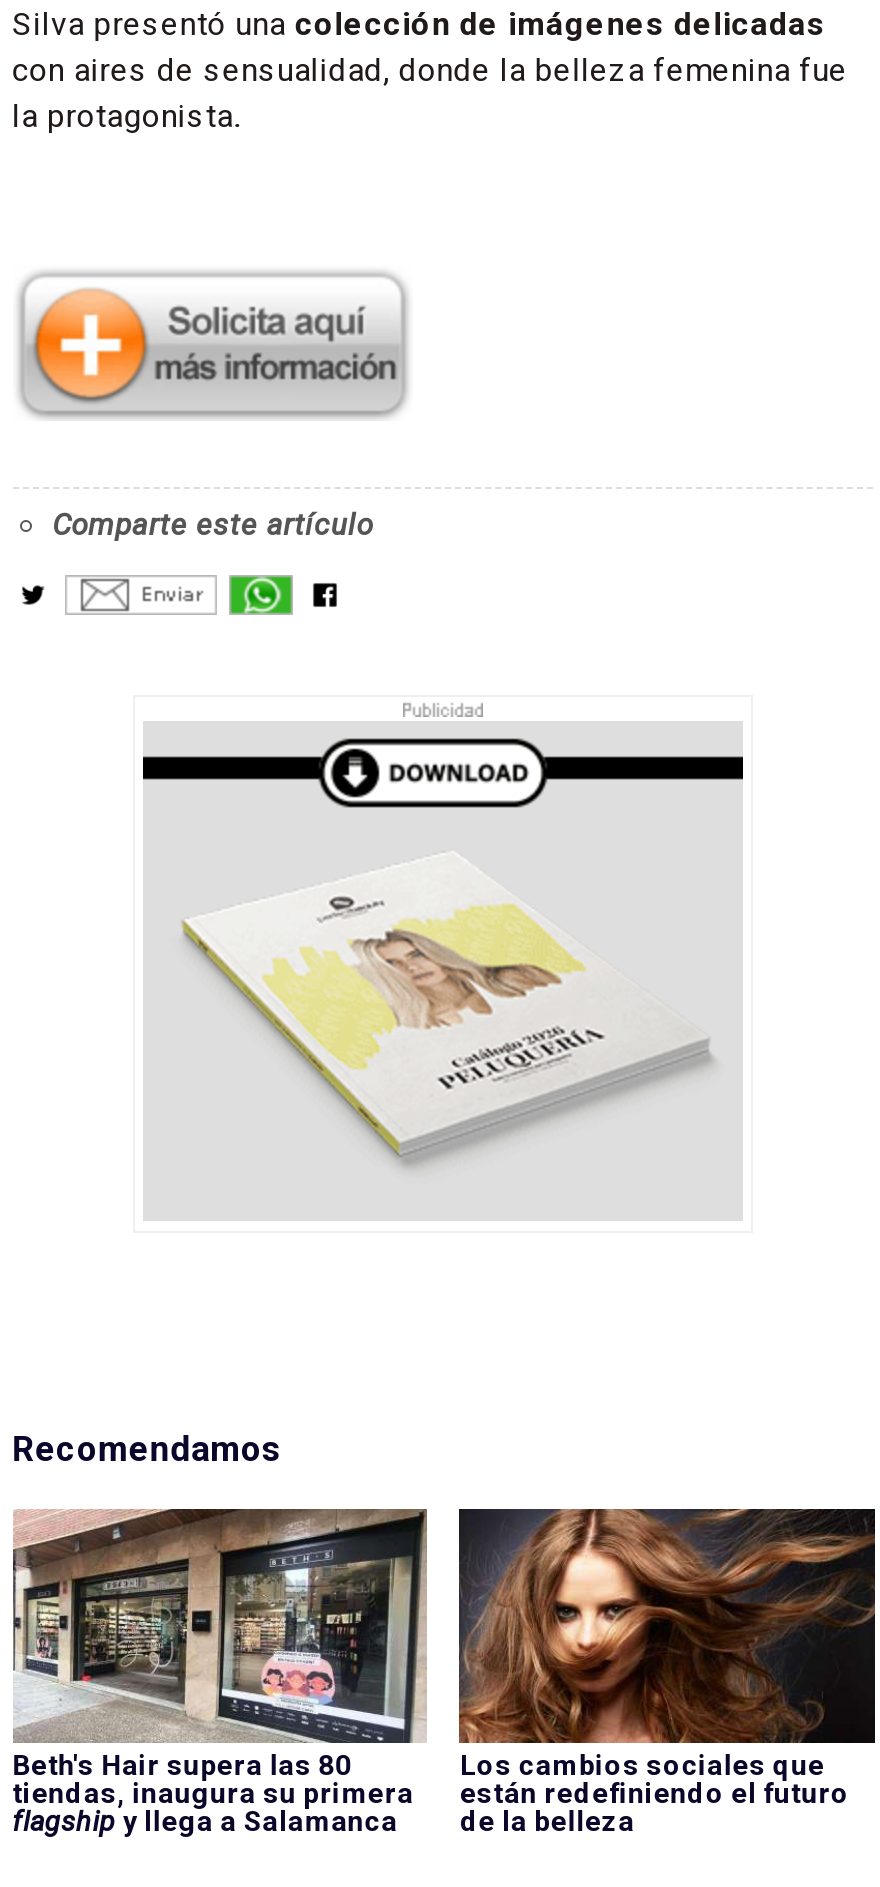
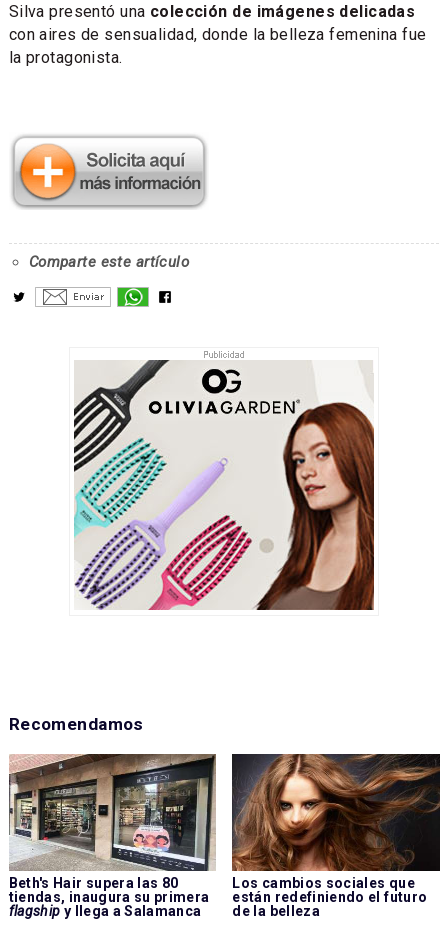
- [image]
+ [image]
